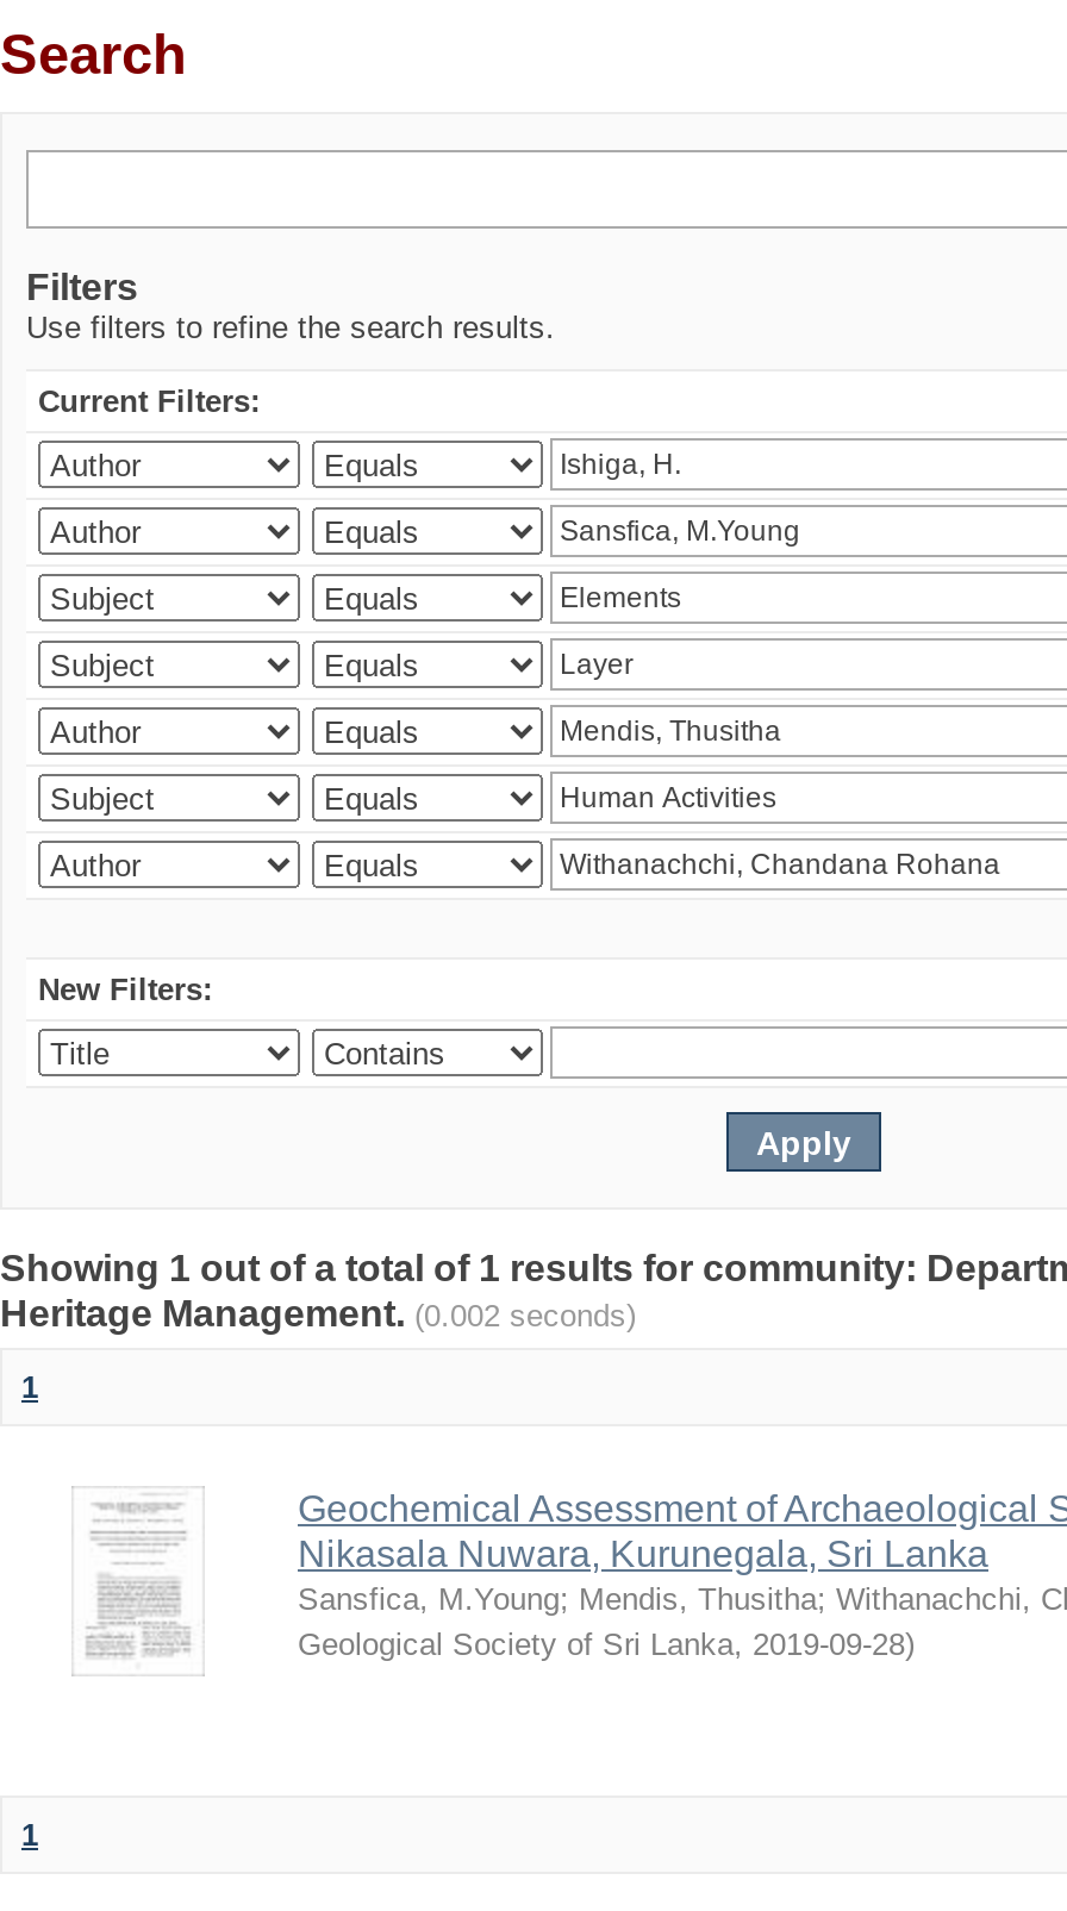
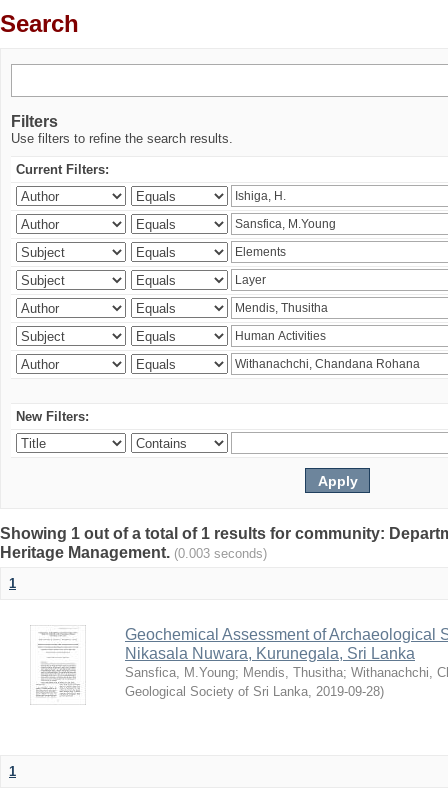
- Heritage Management. (0.002 seconds)
+ Heritage Management. (0.003 seconds)
